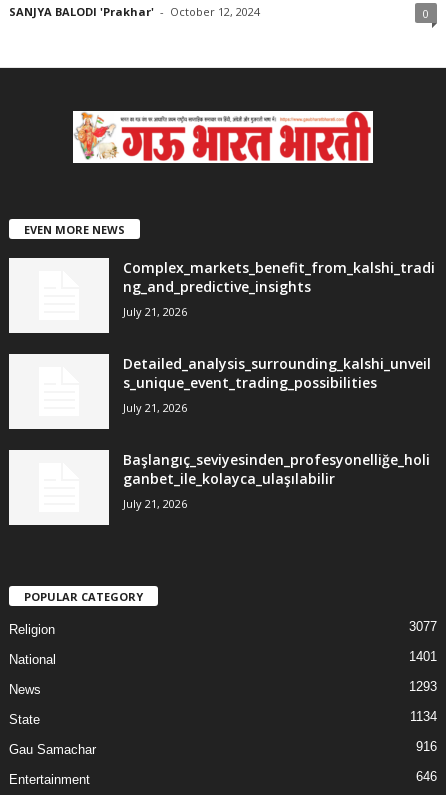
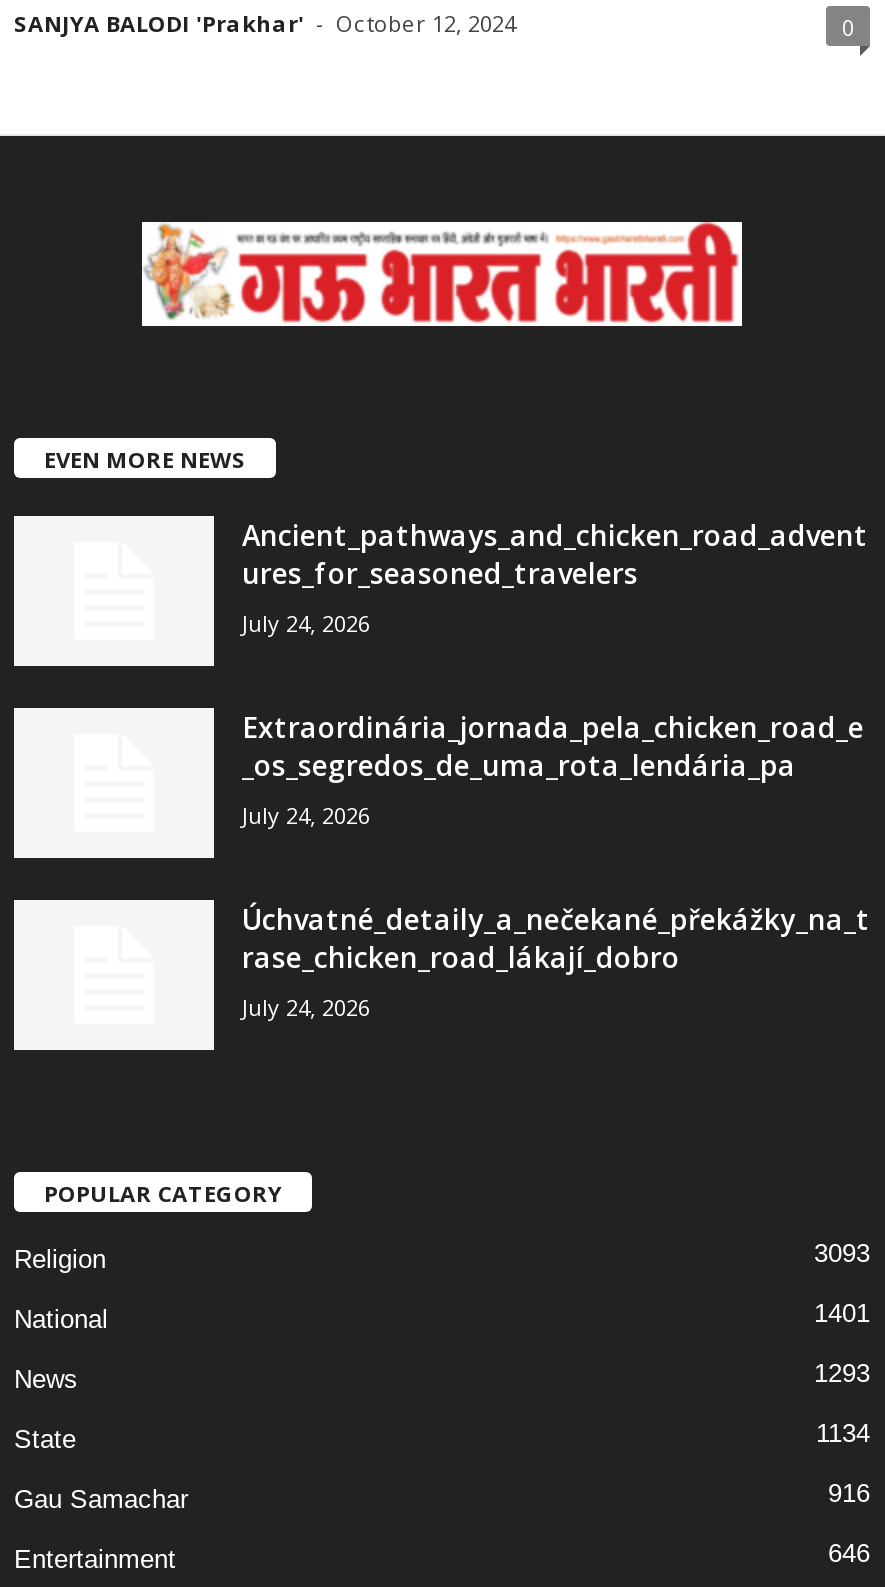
- Complex_markets_benefit_from_kalshi_tradi
- ng_and_predictive_insights
- July 21, 2026
+ Ancient_pathways_and_chicken_road_advent
+ ures_for_seasoned_travelers
+ July 24, 2026

- Detailed_analysis_surrounding_kalshi_unveil
- s_unique_event_trading_possibilities
- July 21, 2026
+ Extraordinária_jornada_pela_chicken_road_e
+ _os_segredos_de_uma_rota_lendária_pa
+ July 24, 2026

- Başlangıç_seviyesinden_profesyonelliğe_holi
- ganbet_ile_kolayca_ulaşılabilir
- July 21, 2026
+ Úchvatné_detaily_a_nečekané_překážky_na_t
+ rase_chicken_road_lákají_dobro
+ July 24, 2026

- 3077
+ 3093
